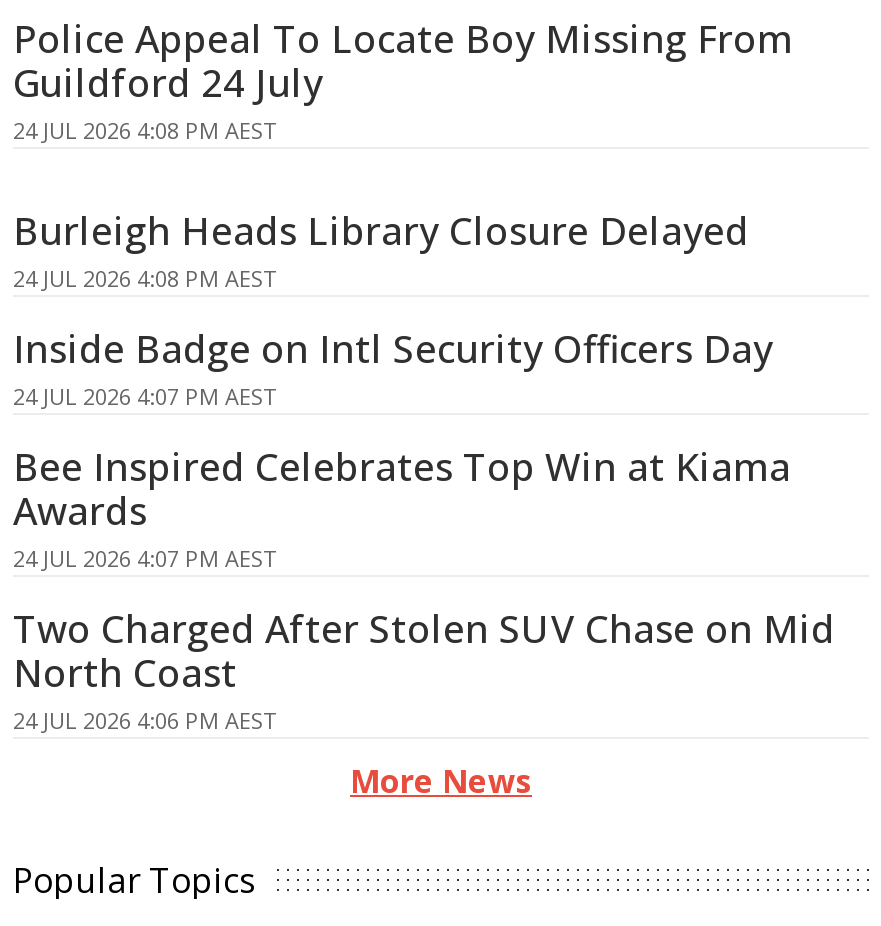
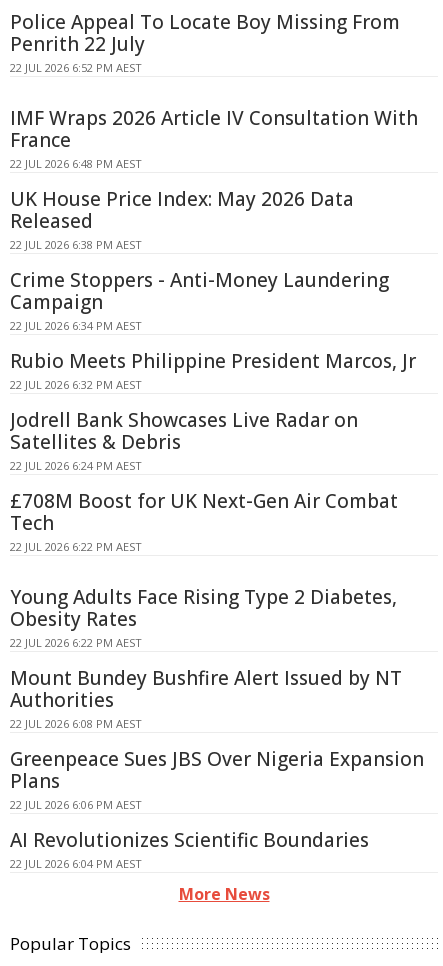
- Guildford 24 July
- 24 JUL 2026 4:08 PM AEST
- Burleigh Heads Library Closure Delayed
- 24 JUL 2026 4:08 PM AEST
- Inside Badge on Intl Security Officers Day
- 24 JUL 2026 4:07 PM AEST
- Bee Inspired Celebrates Top Win at Kiama
- Awards
- 24 JUL 2026 4:07 PM AEST
- Two Charged After Stolen SUV Chase on Mid
- North Coast
- 24 JUL 2026 4:06 PM AEST
+ Penrith 22 July
+ 22 JUL 2026 6:52 PM AEST
+ IMF Wraps 2026 Article IV Consultation With
+ France
+ 22 JUL 2026 6:48 PM AEST
+ UK House Price Index: May 2026 Data
+ Released
+ 22 JUL 2026 6:38 PM AEST
+ Crime Stoppers - Anti-Money Laundering
+ Campaign
+ 22 JUL 2026 6:34 PM AEST
+ Rubio Meets Philippine President Marcos, Jr
+ 22 JUL 2026 6:32 PM AEST
+ Jodrell Bank Showcases Live Radar on
+ Satellites & Debris
+ 22 JUL 2026 6:24 PM AEST
+ £708M Boost for UK Next-Gen Air Combat
+ Tech
+ 22 JUL 2026 6:22 PM AEST
+ Young Adults Face Rising Type 2 Diabetes,
+ Obesity Rates
+ 22 JUL 2026 6:22 PM AEST
+ Mount Bundey Bushfire Alert Issued by NT
+ Authorities
+ 22 JUL 2026 6:08 PM AEST
+ Greenpeace Sues JBS Over Nigeria Expansion
+ Plans
+ 22 JUL 2026 6:06 PM AEST
+ AI Revolutionizes Scientific Boundaries
+ 22 JUL 2026 6:04 PM AEST
